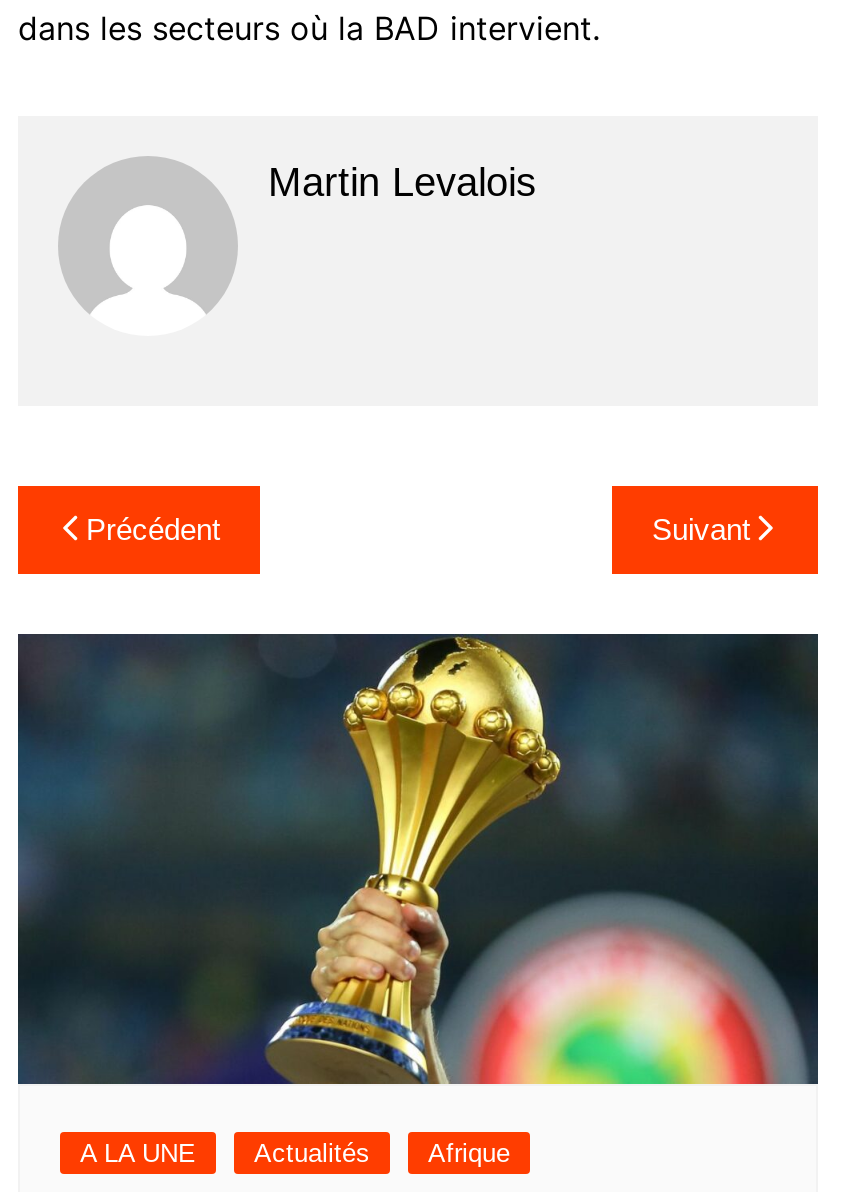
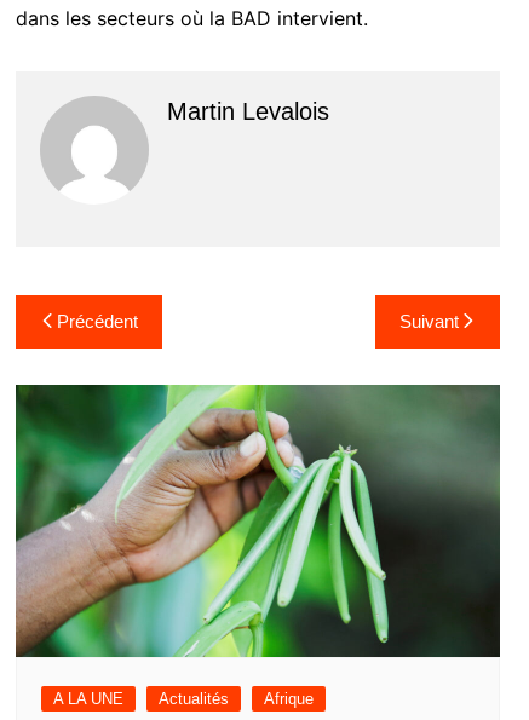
- [image]
+ [image]
